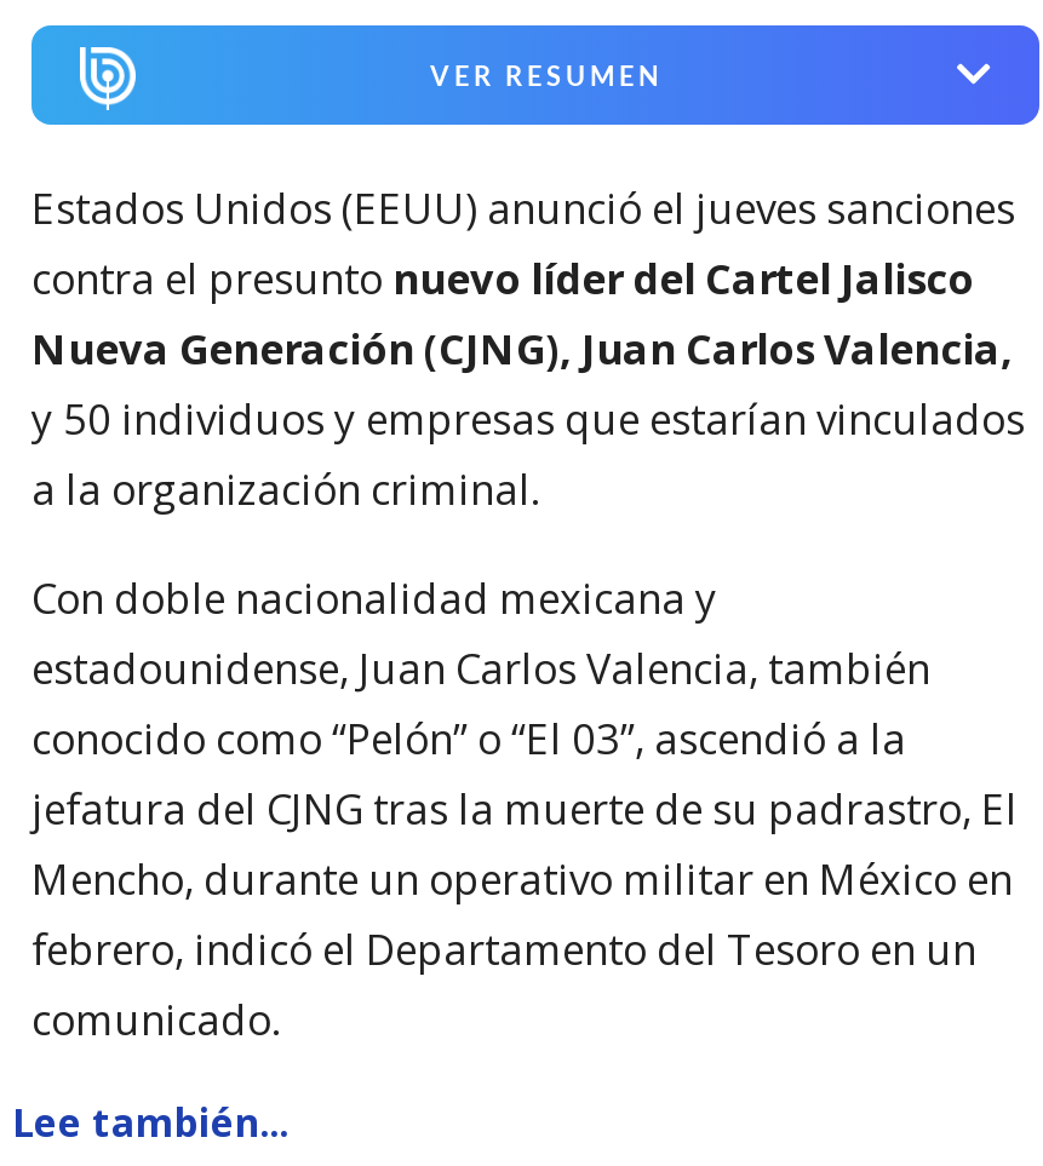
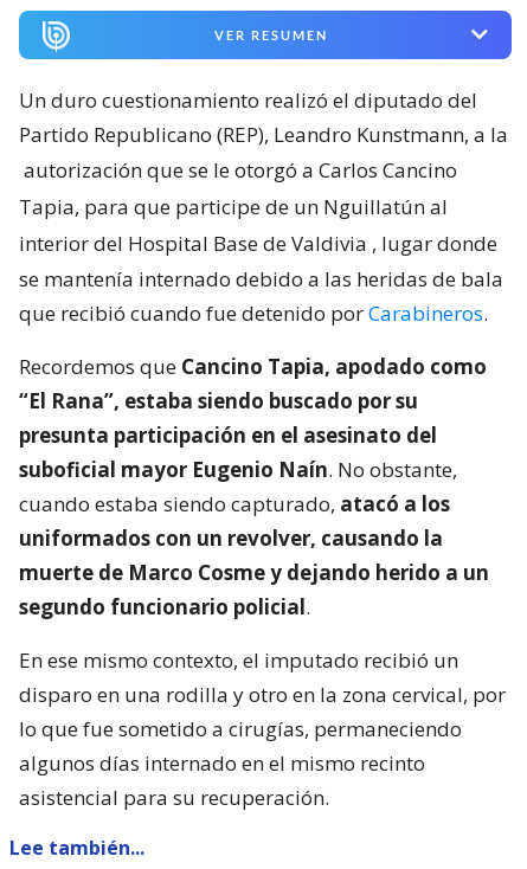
- Estados Unidos (EEUU) anunció el jueves sanciones
- contra el presunto nuevo líder del Cartel Jalisco
- Nueva Generación (CJNG), Juan Carlos Valencia,
- y 50 individuos y empresas que estarían vinculados
- a la organización criminal.
- Con doble nacionalidad mexicana y
- estadounidense, Juan Carlos Valencia, también
- conocido como “Pelón” o “El 03”, ascendió a la
- jefatura del CJNG tras la muerte de su padrastro, El
- Mencho, durante un operativo militar en México en
- febrero, indicó el Departamento del Tesoro en un
- comunicado.
+ Un duro cuestionamiento realizó el diputado del
+ Partido Republicano (REP), Leandro Kunstmann, a la
+ autorización que se le otorgó a Carlos Cancino
+ Tapia, para que participe de un Nguillatún al
+ interior del Hospital Base de Valdivia , lugar donde
+ se mantenía internado debido a las heridas de bala
+ que recibió cuando fue detenido por Carabineros.
+ Recordemos que Cancino Tapia, apodado como
+ “El Rana”, estaba siendo buscado por su
+ presunta participación en el asesinato del
+ suboficial mayor Eugenio Naín. No obstante,
+ cuando estaba siendo capturado, atacó a los
+ uniformados con un revolver, causando la
+ muerte de Marco Cosme y dejando herido a un
+ segundo funcionario policial.
+ En ese mismo contexto, el imputado recibió un
+ disparo en una rodilla y otro en la zona cervical, por
+ lo que fue sometido a cirugías, permaneciendo
+ algunos días internado en el mismo recinto
+ asistencial para su recuperación.
